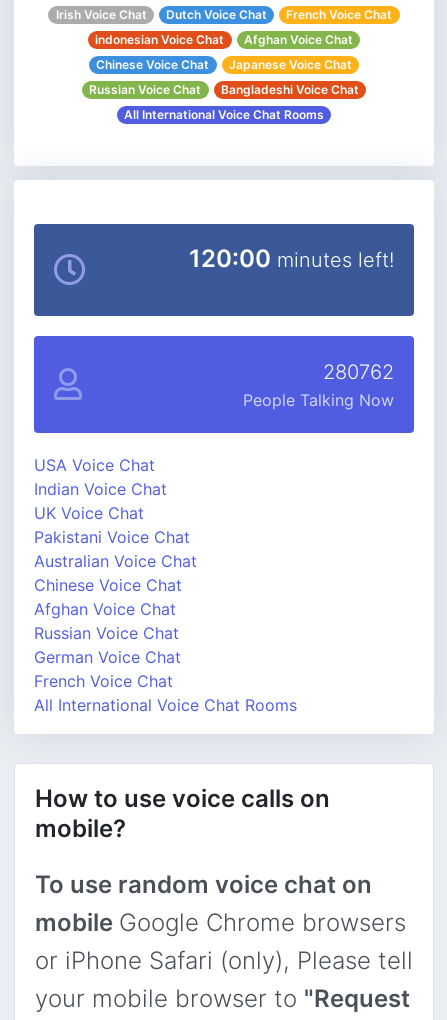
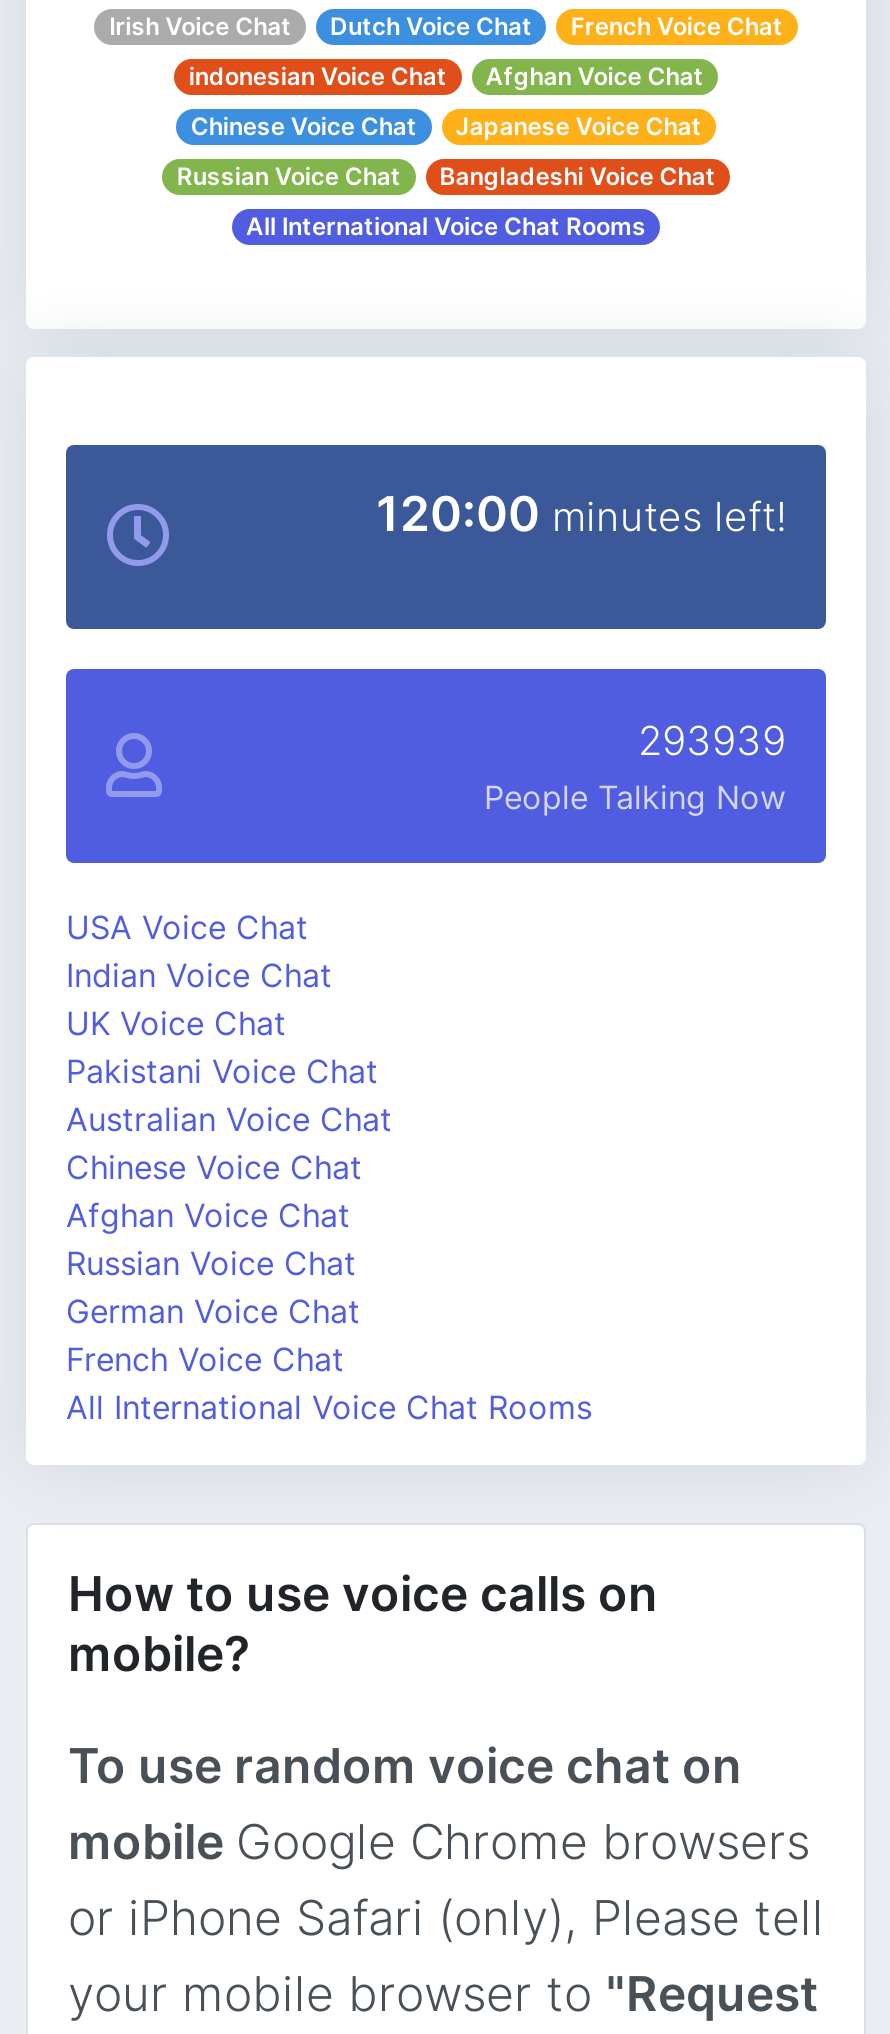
- 280762
+ 293939
